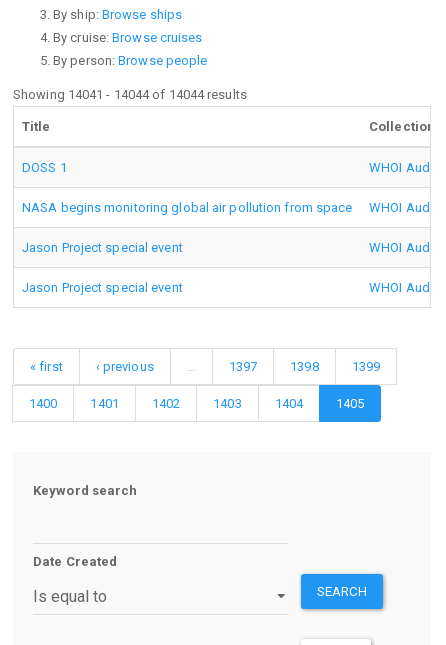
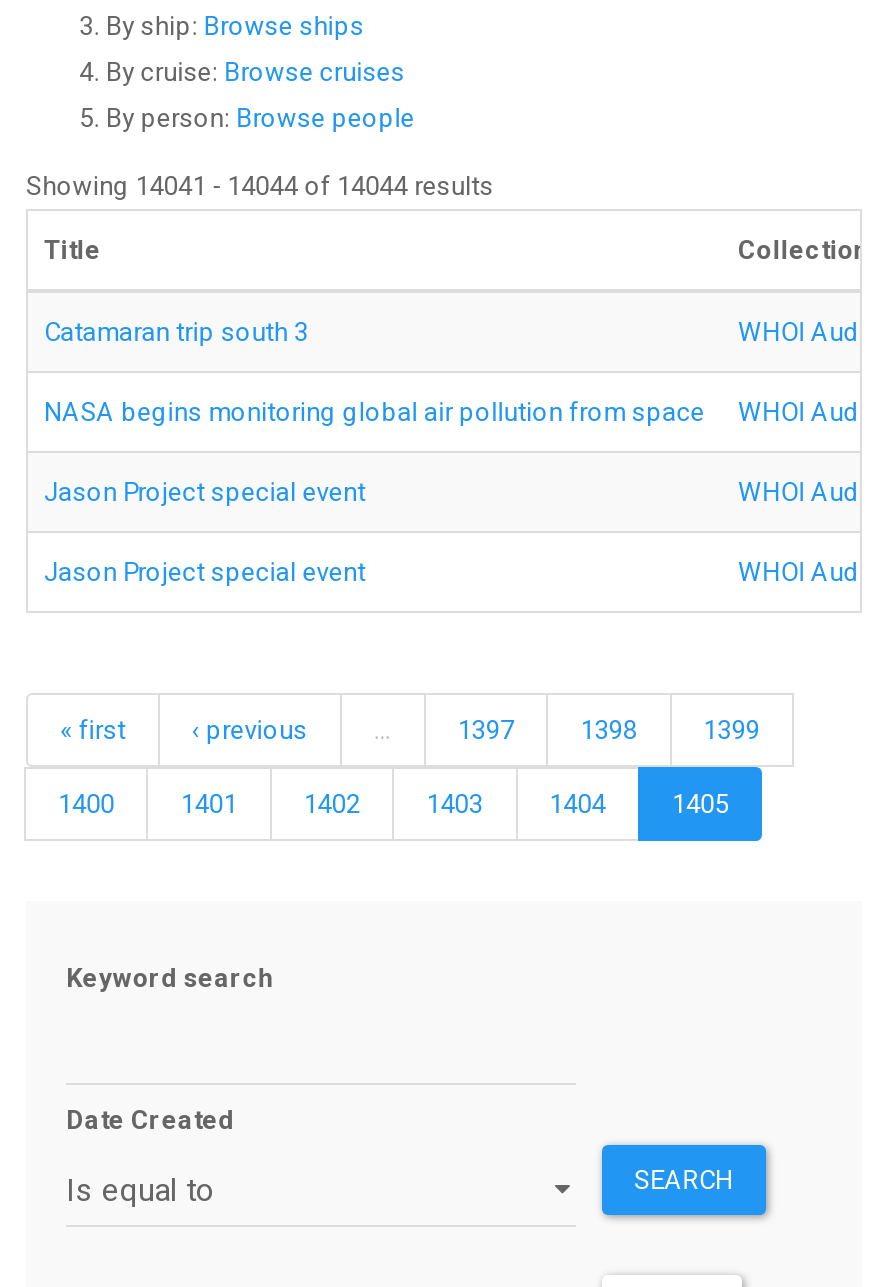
- DOSS 1
+ Catamaran trip south 3
